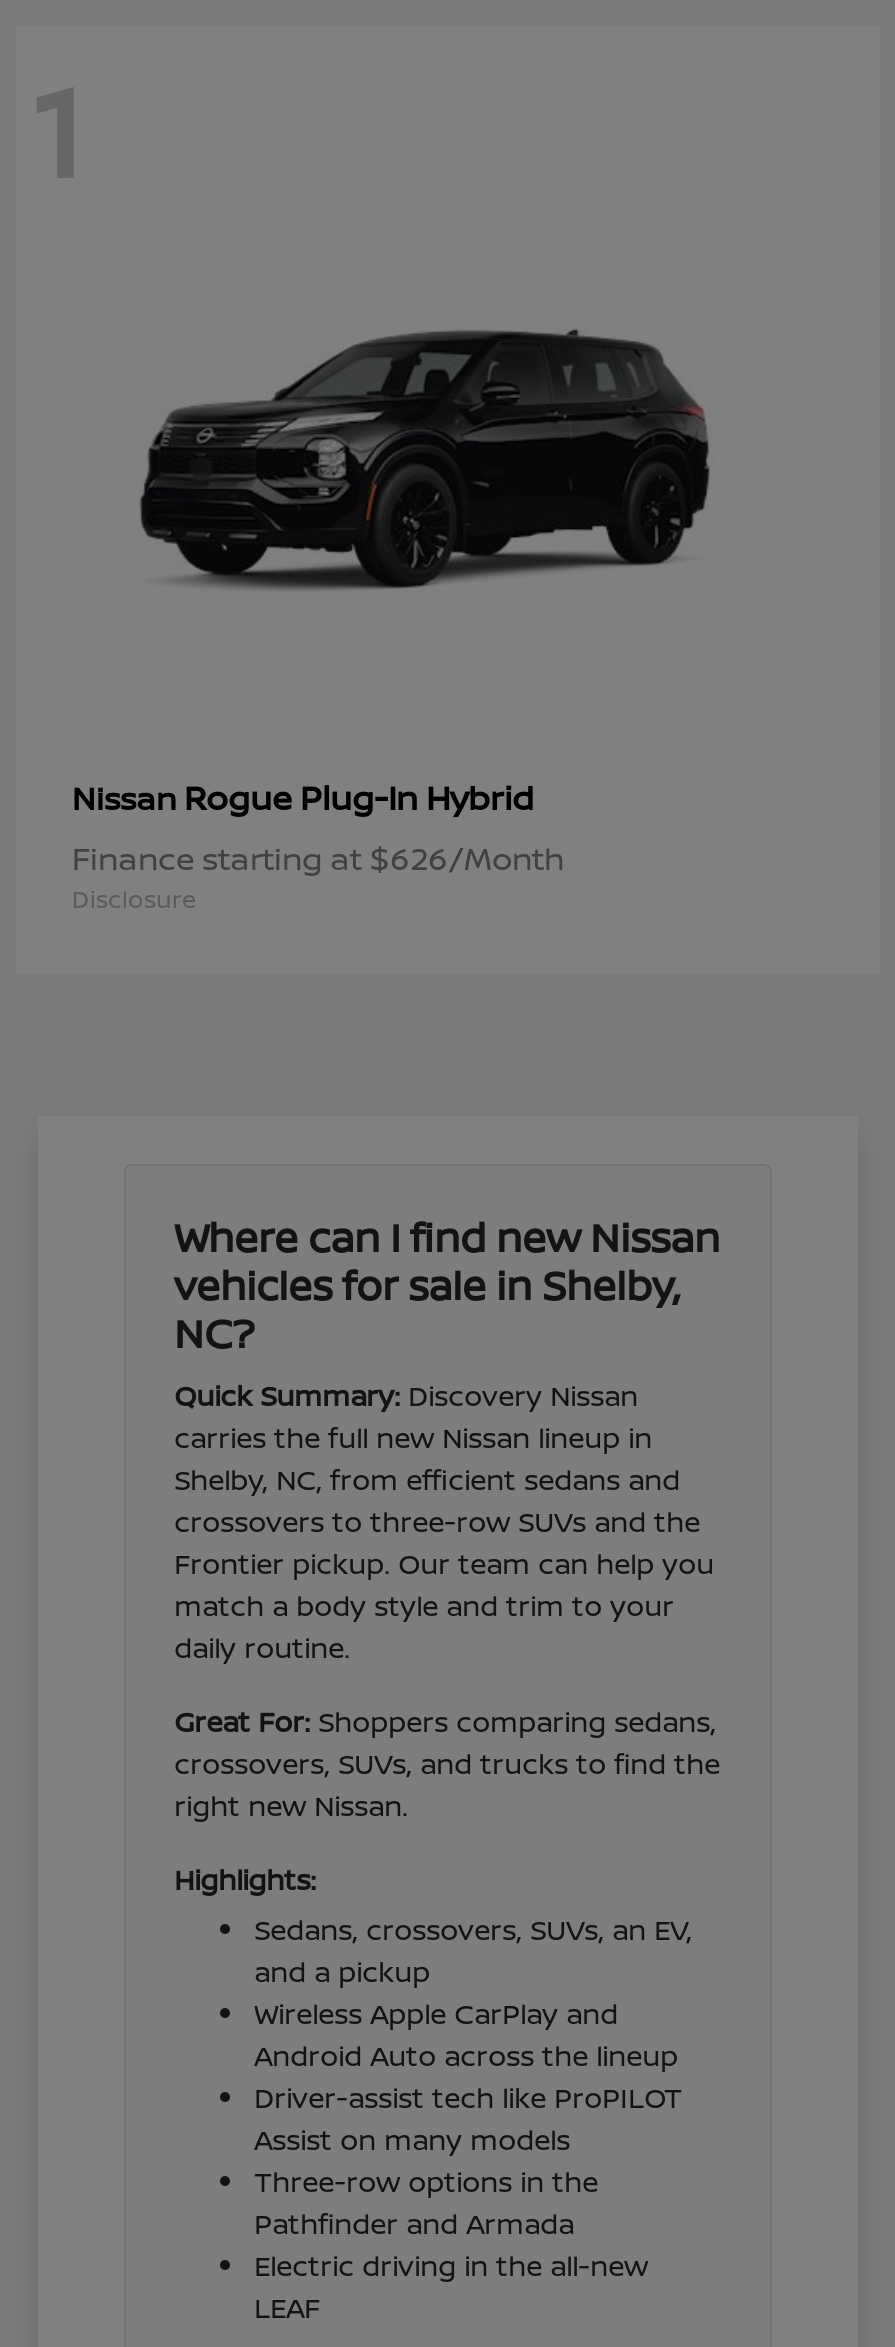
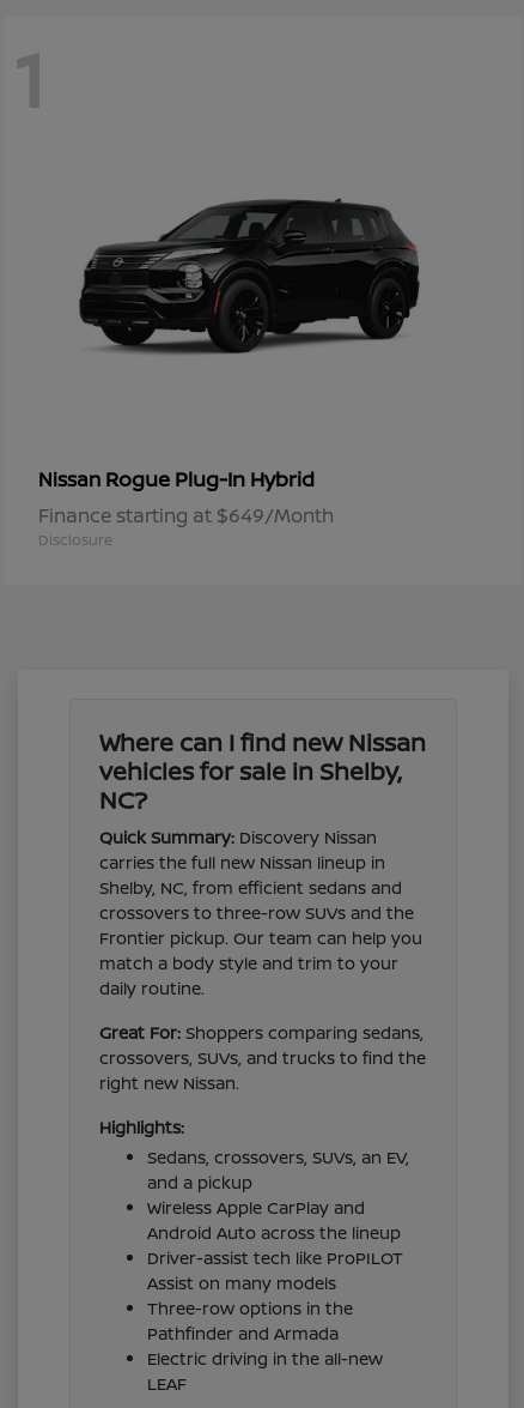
- Finance starting at $626/Month
+ Finance starting at $649/Month
